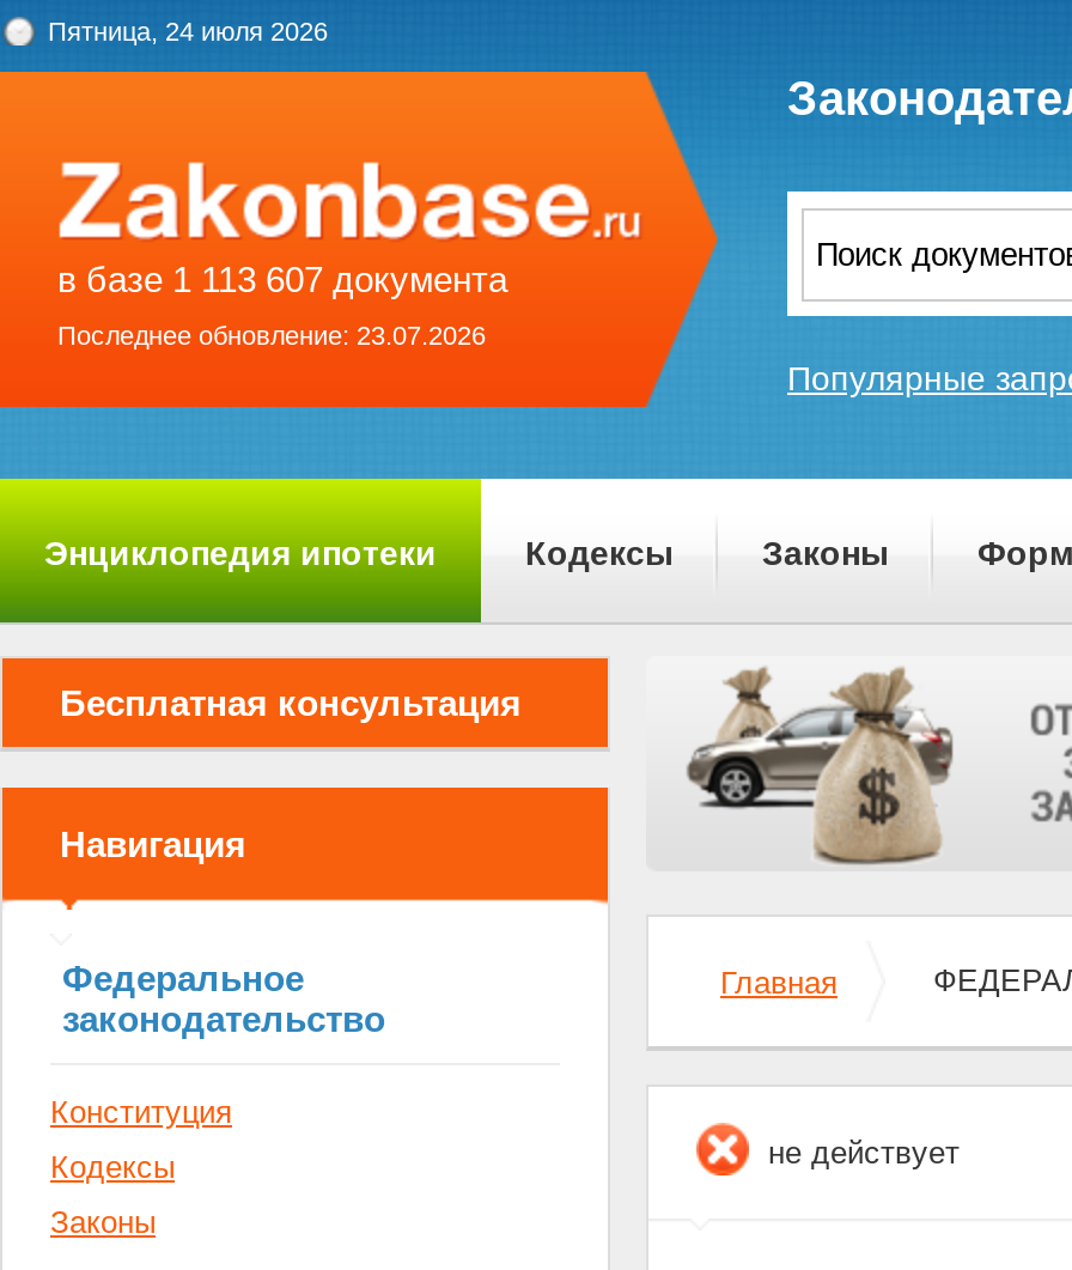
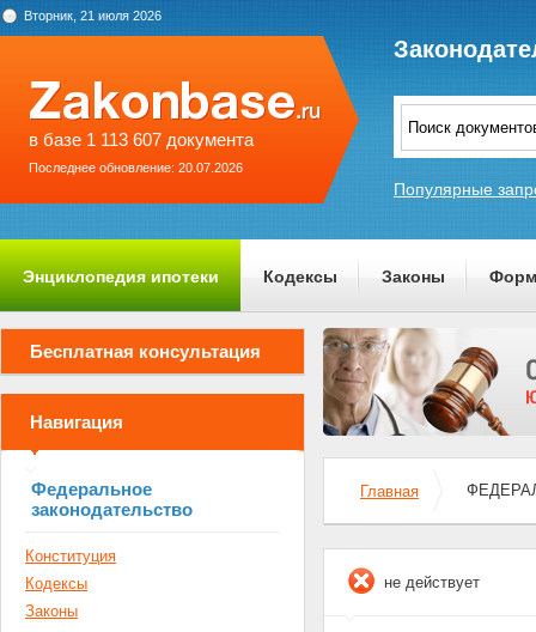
- Пятница, 24 июля 2026
+ Вторник, 21 июля 2026

- Последнее обновление: 23.07.2026
+ Последнее обновление: 20.07.2026

- [image]
+ [image]
